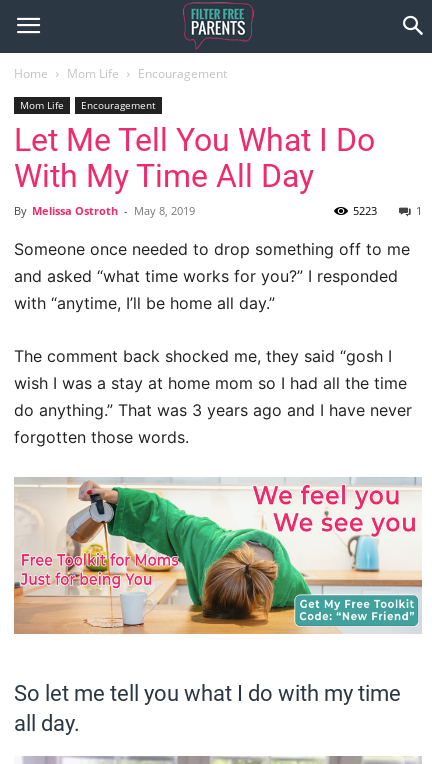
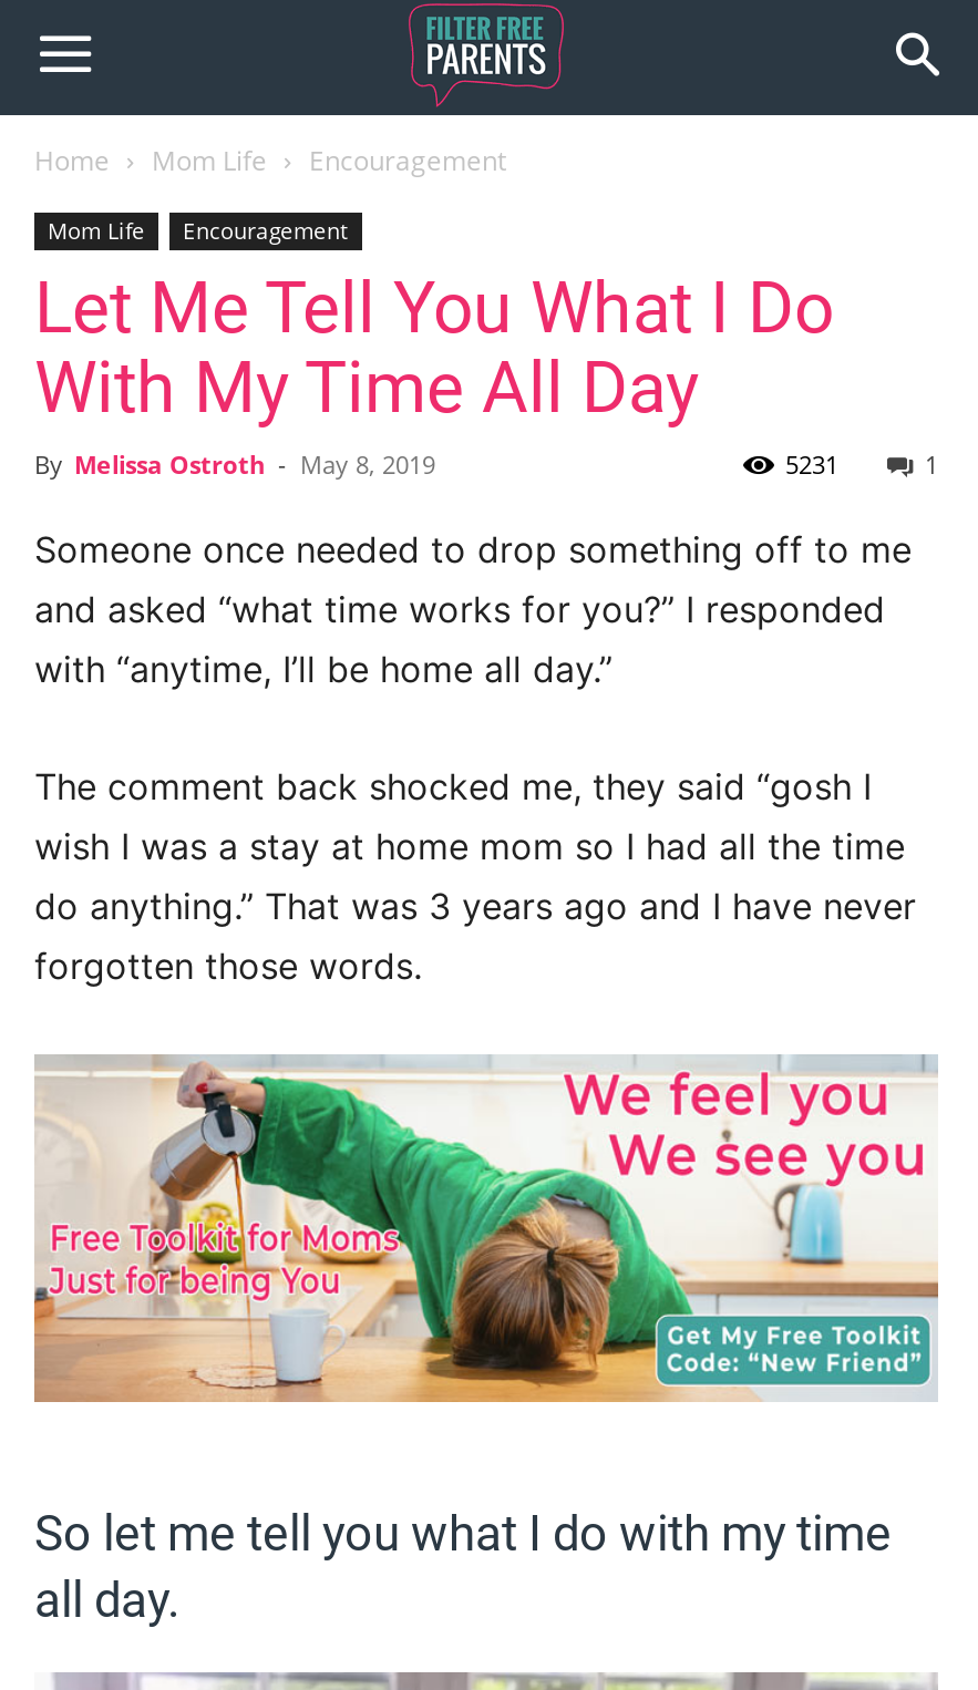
- 5223
+ 5231
